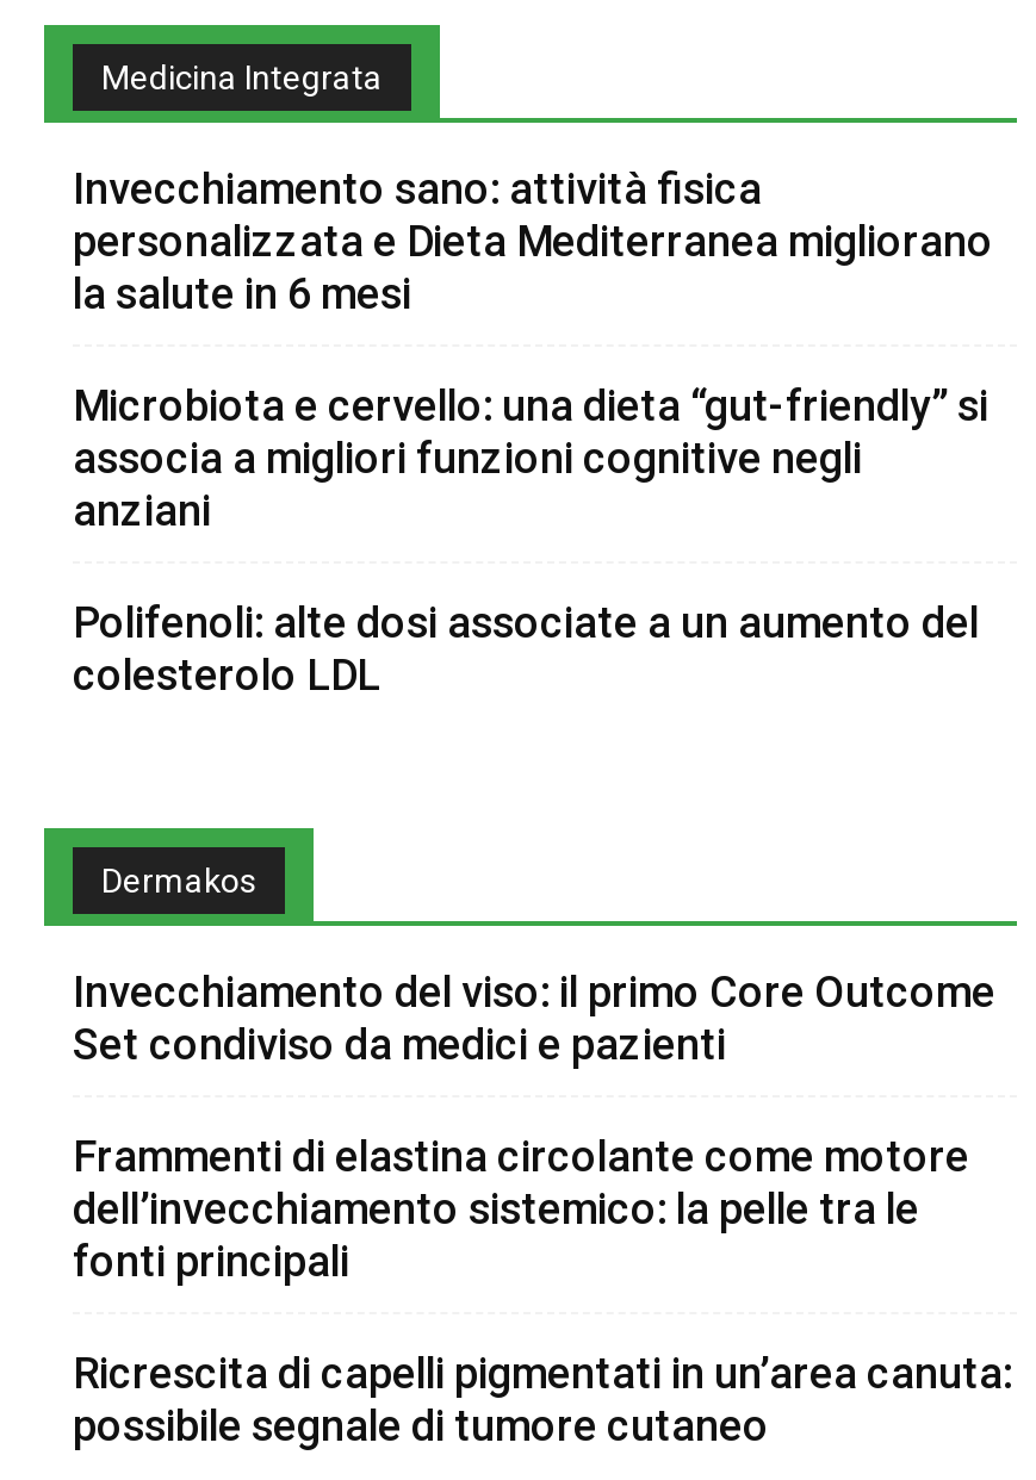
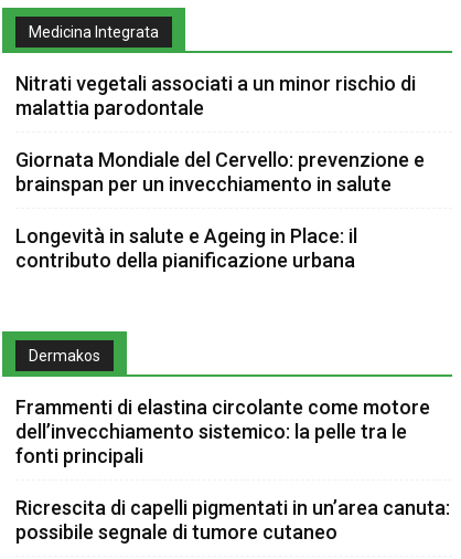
- Invecchiamento sano: attività fisica
- personalizzata e Dieta Mediterranea migliorano
- la salute in 6 mesi
+ Nitrati vegetali associati a un minor rischio di
+ malattia parodontale

- Microbiota e cervello: una dieta “gut-friendly” si
- associa a migliori funzioni cognitive negli
- anziani
+ Giornata Mondiale del Cervello: prevenzione e
+ brainspan per un invecchiamento in salute

- Polifenoli: alte dosi associate a un aumento del
- colesterolo LDL
+ Longevità in salute e Ageing in Place: il
+ contributo della pianificazione urbana

- Invecchiamento del viso: il primo Core Outcome
- Set condiviso da medici e pazienti
